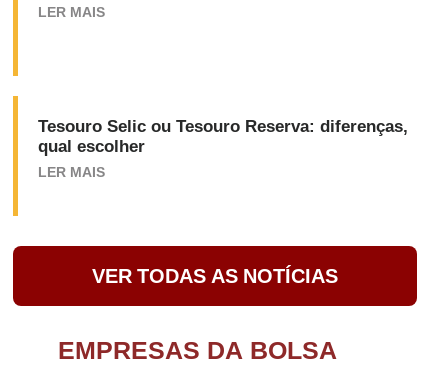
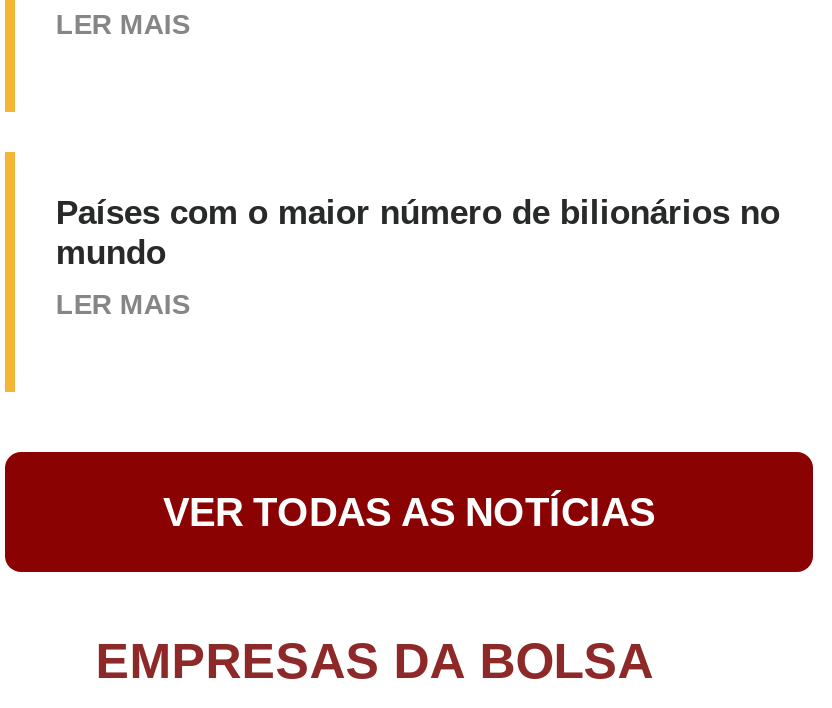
- Tesouro Selic ou Tesouro Reserva: diferenças,
- qual escolher
+ Países com o maior número de bilionários no
+ mundo
